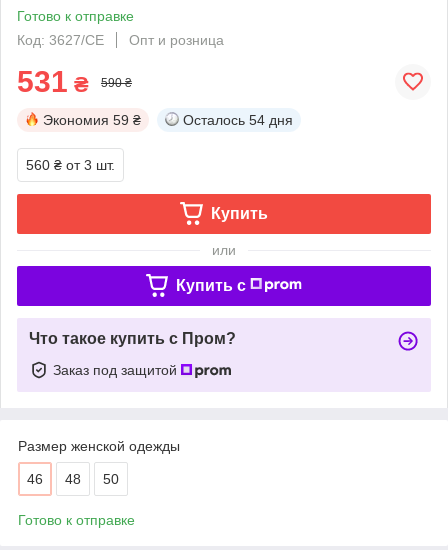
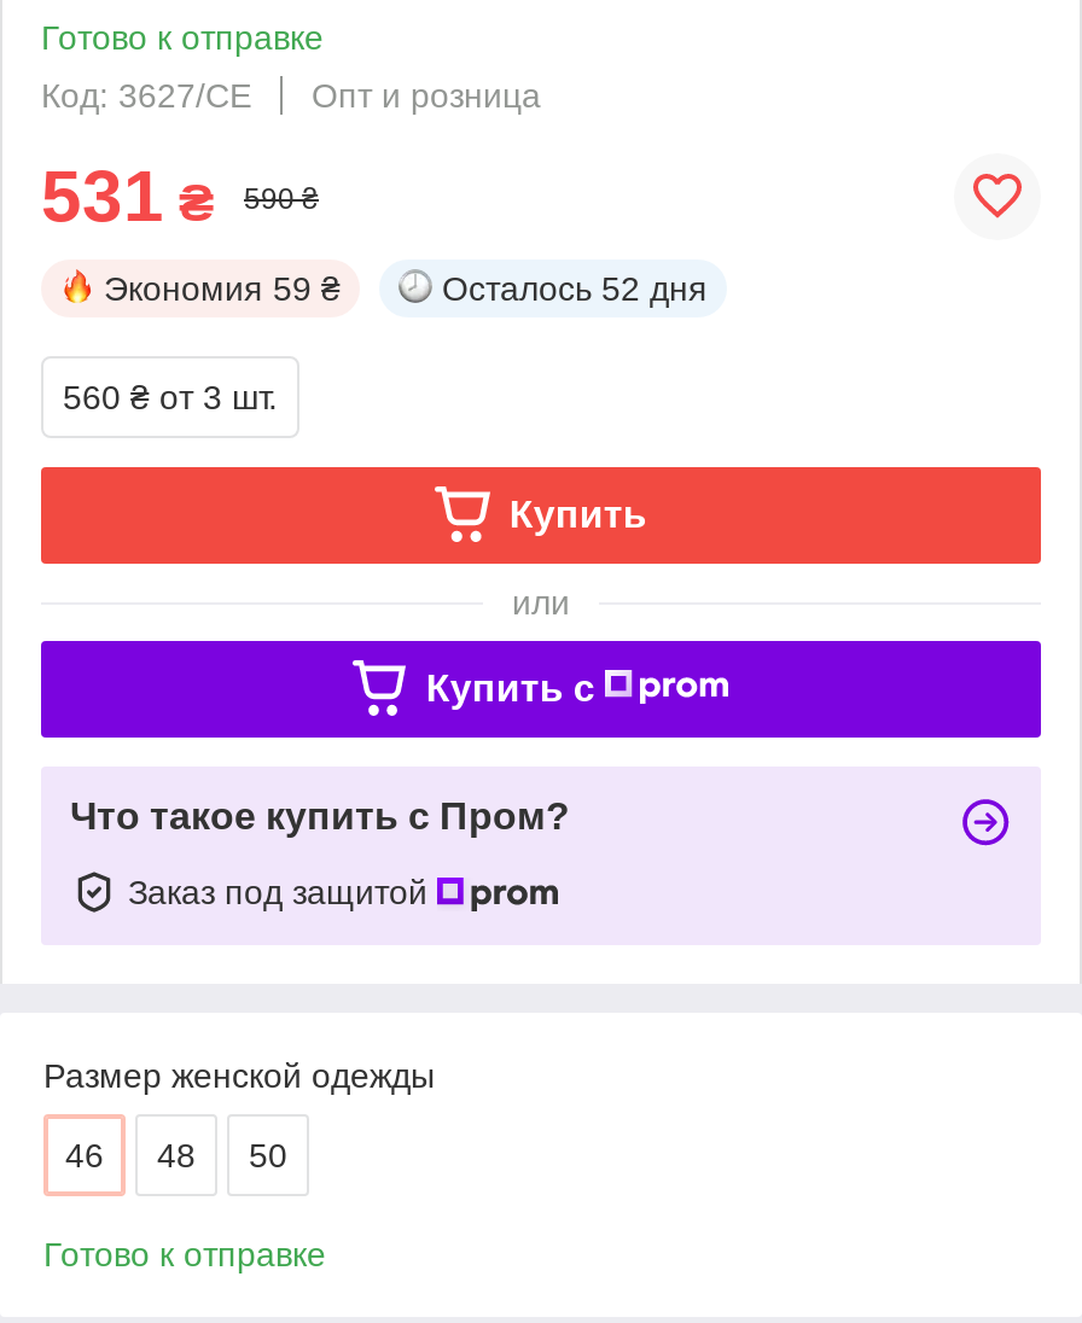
- Осталось 54 дня
+ Осталось 52 дня
